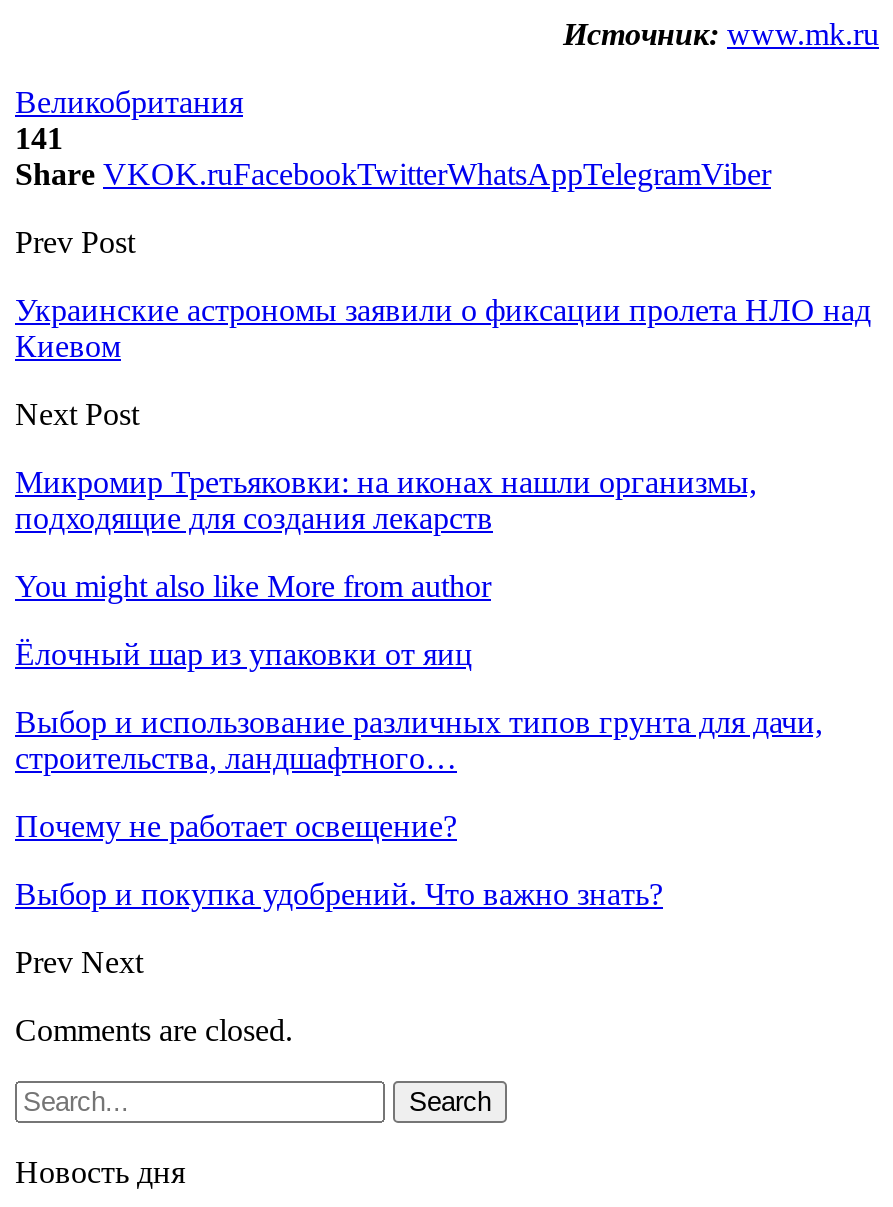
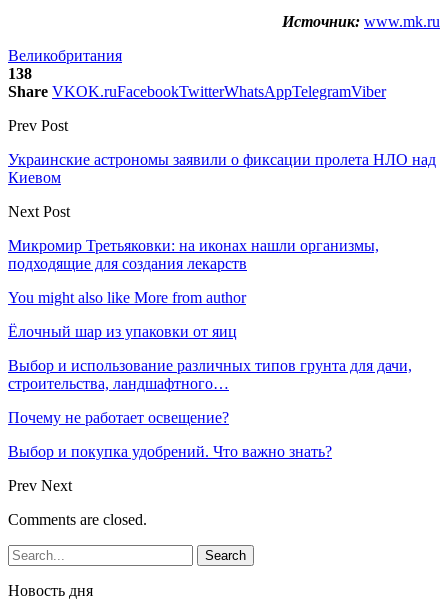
- 141
+ 138
